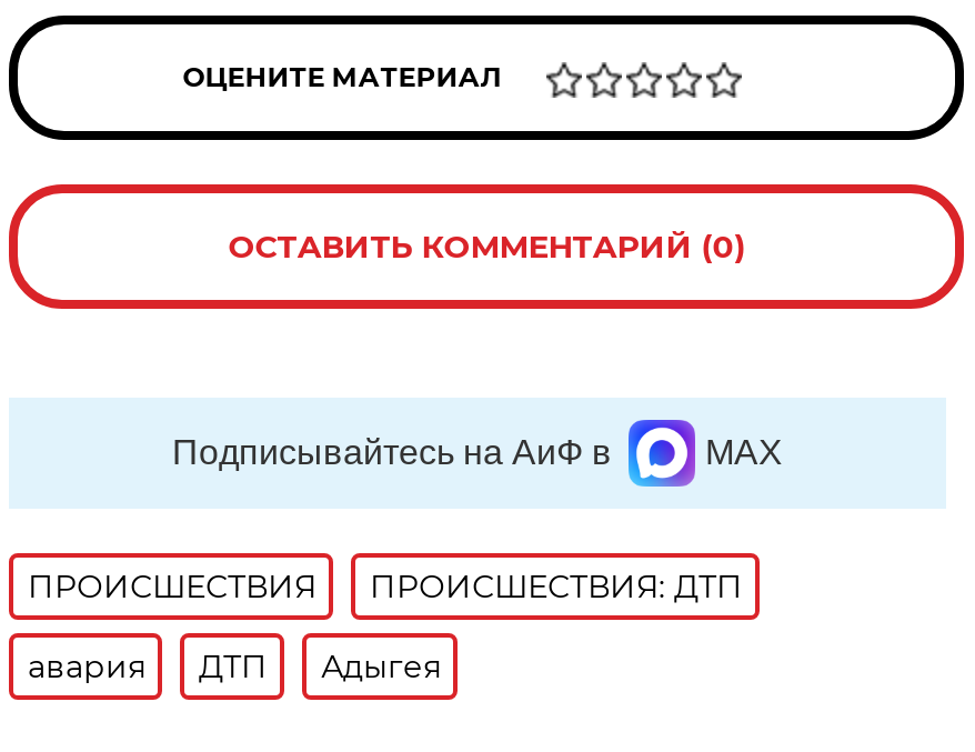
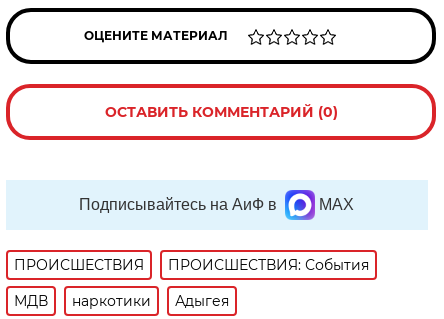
- ПРОИСШЕСТВИЯ: ДТП
+ ПРОИСШЕСТВИЯ: События

- авария
- ДТП
+ МДВ
+ наркотики
